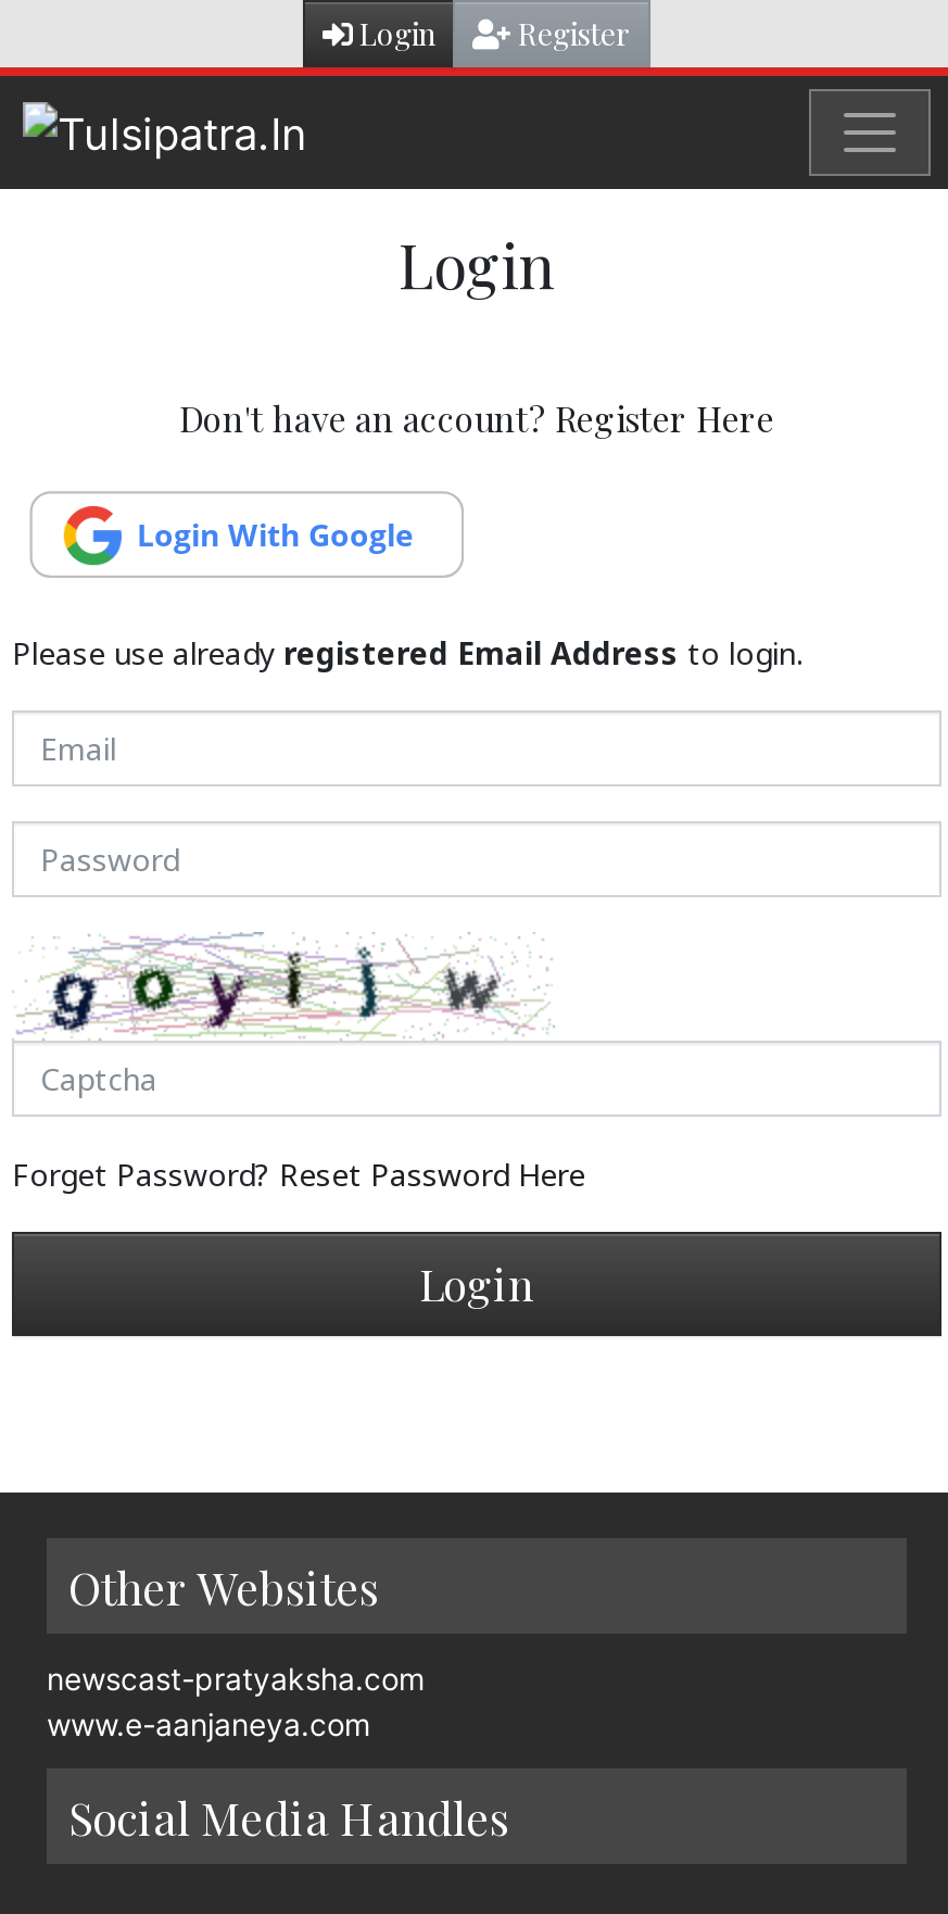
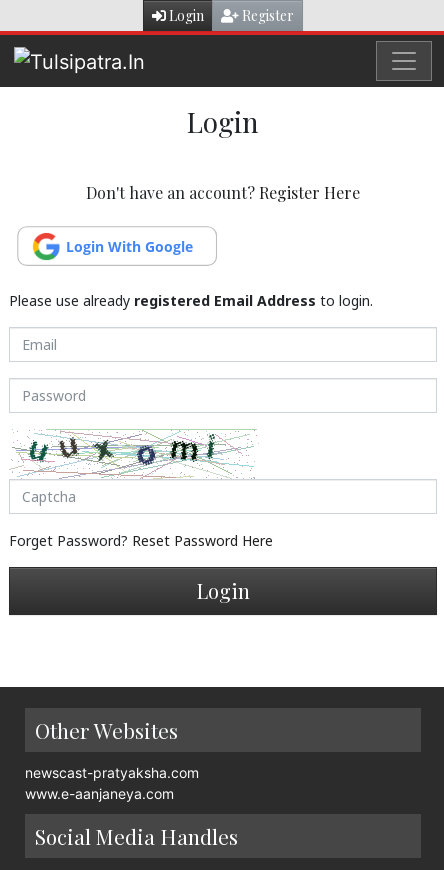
- [image]
+ [image]
